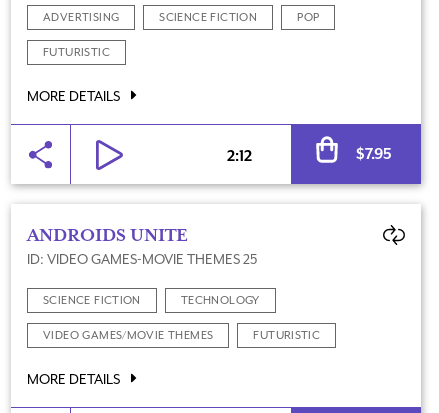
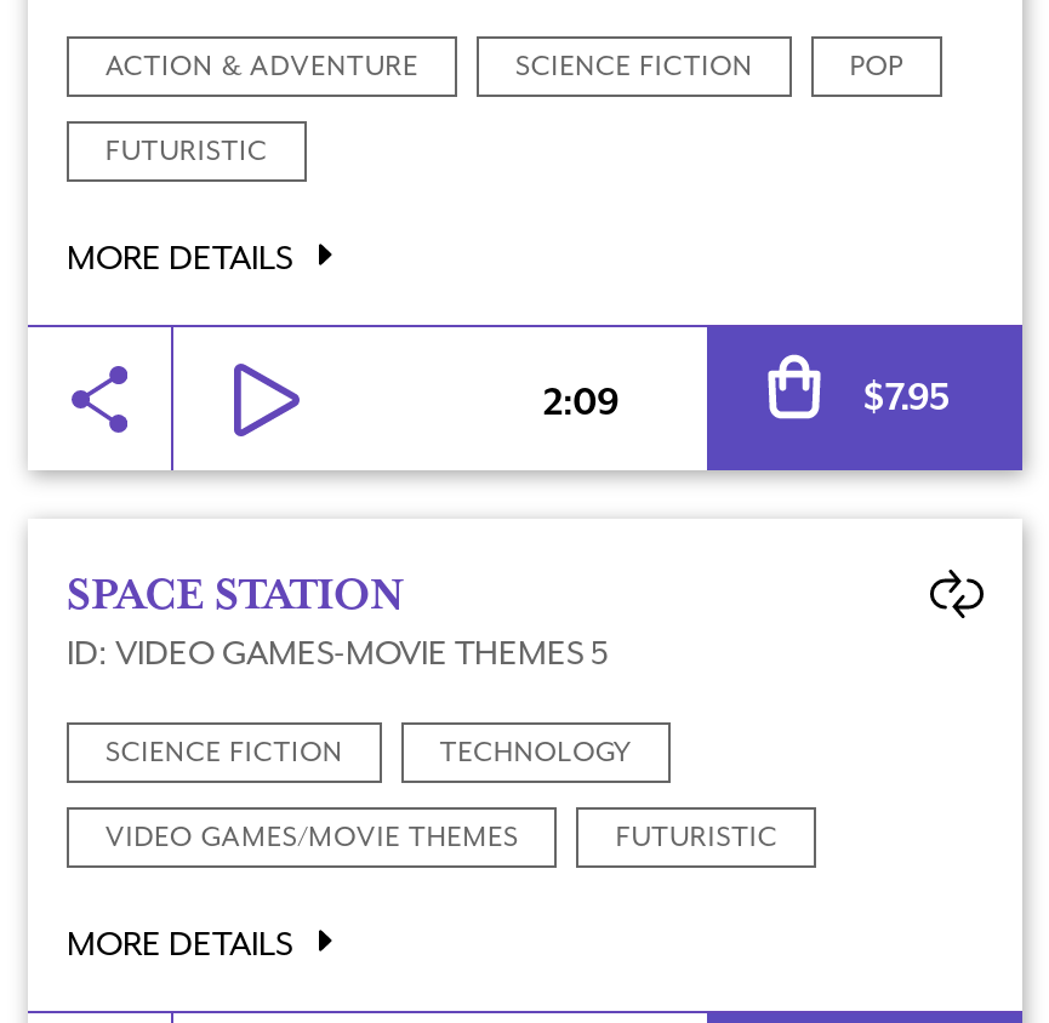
- ADVERTISING
+ ACTION & ADVENTURE

- 2:12
+ 2:09

- ANDROIDS UNITE
- ID: VIDEO GAMES-MOVIE THEMES 25
+ SPACE STATION
+ ID: VIDEO GAMES-MOVIE THEMES 5
